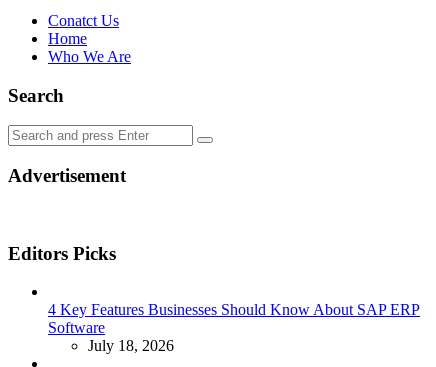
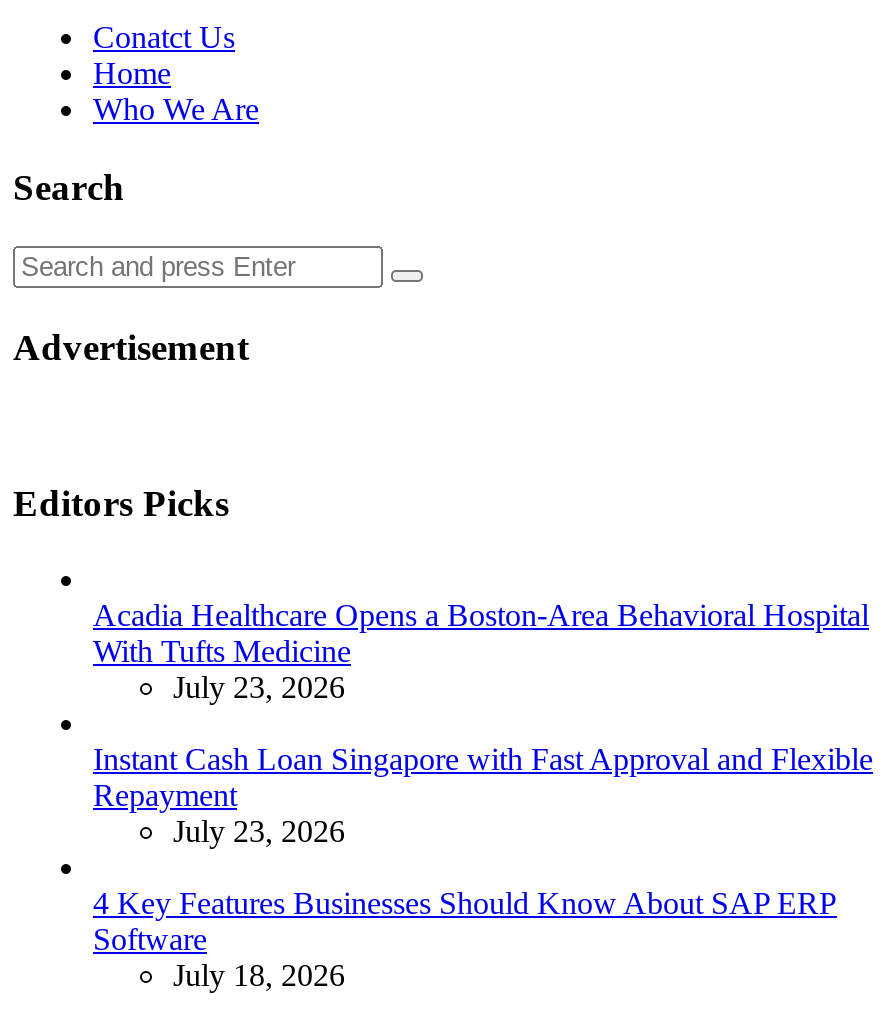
+ Acadia Healthcare Opens a Boston-Area Behavioral Hospital
+ With Tufts Medicine
+ July 23, 2026
+ Instant Cash Loan Singapore with Fast Approval and Flexible
+ Repayment
+ July 23, 2026
